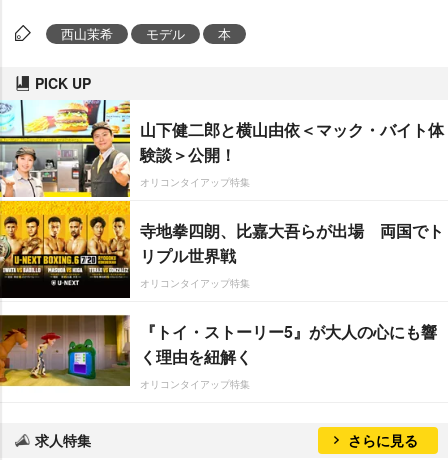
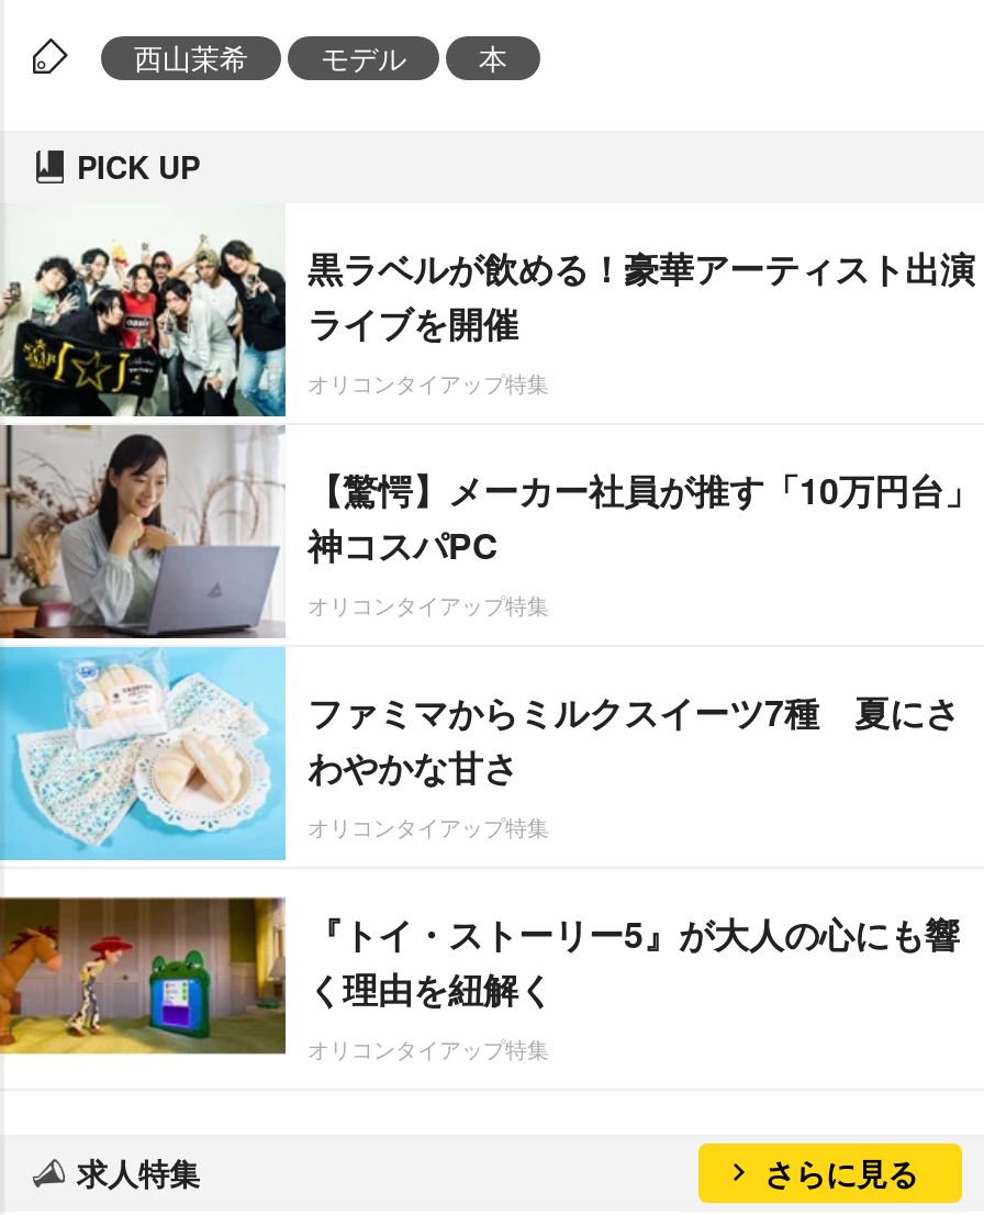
- [image]
- 山下健二郎と横山由依＜マック・バイト体
- 験談＞公開！
+ [image]
+ 黒ラベルが飲める！豪華アーティスト出演
+ ライブを開催

- 寺地拳四朗、比嘉大吾らが出場 両国でト
- リプル世界戦
+ 【驚愕】メーカー社員が推す「10万円台」
+ 神コスパPC
+ オリコンタイアップ特集
+ ファミマからミルクスイーツ7種 夏にさ
+ わやかな甘さ
